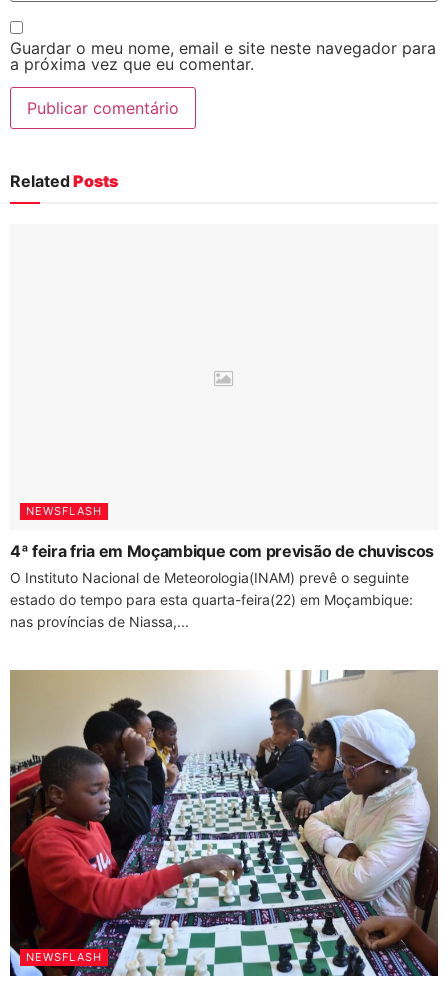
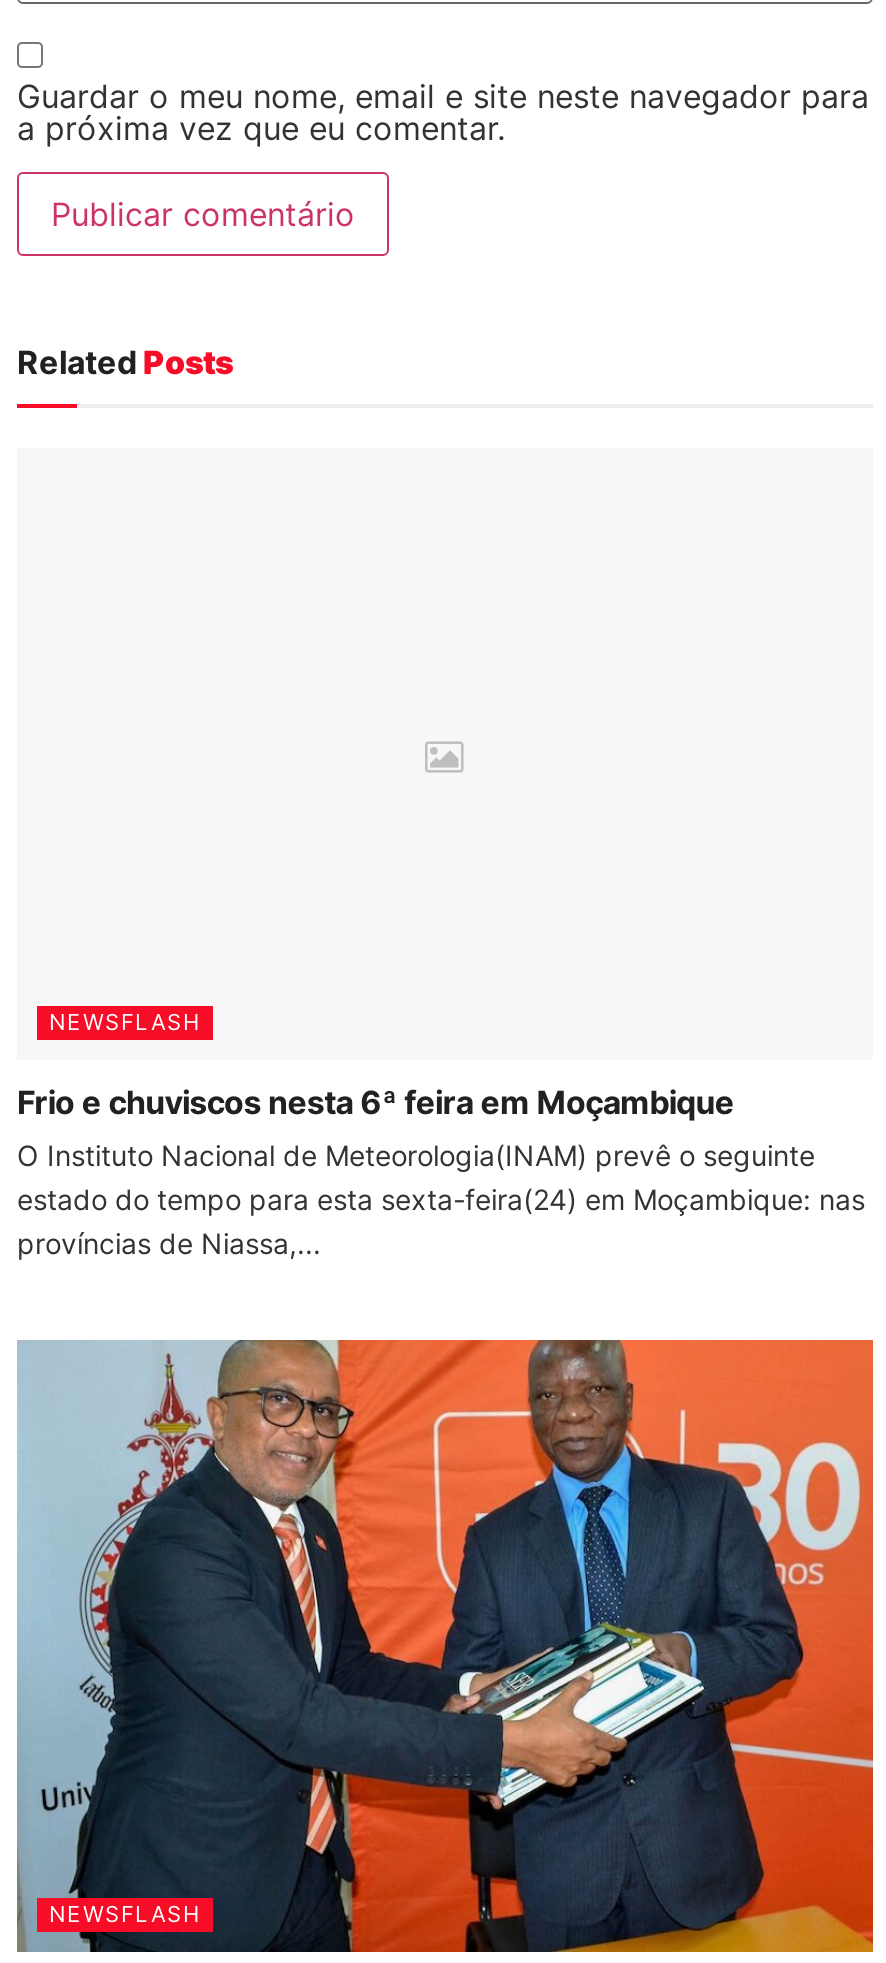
- 4ª feira fria em Moçambique com previsão de chuviscos
+ Frio e chuviscos nesta 6ª feira em Moçambique

- estado do tempo para esta quarta-feira(22) em Moçambique:
- nas províncias de Niassa,...
+ estado do tempo para esta sexta-feira(24) em Moçambique: nas
+ províncias de Niassa,...

- [image]
+ [image]
